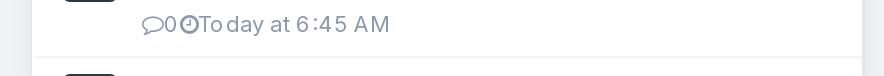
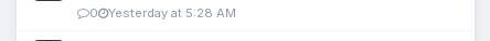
- Today at 6:45 AM
+ Yesterday at 5:28 AM
